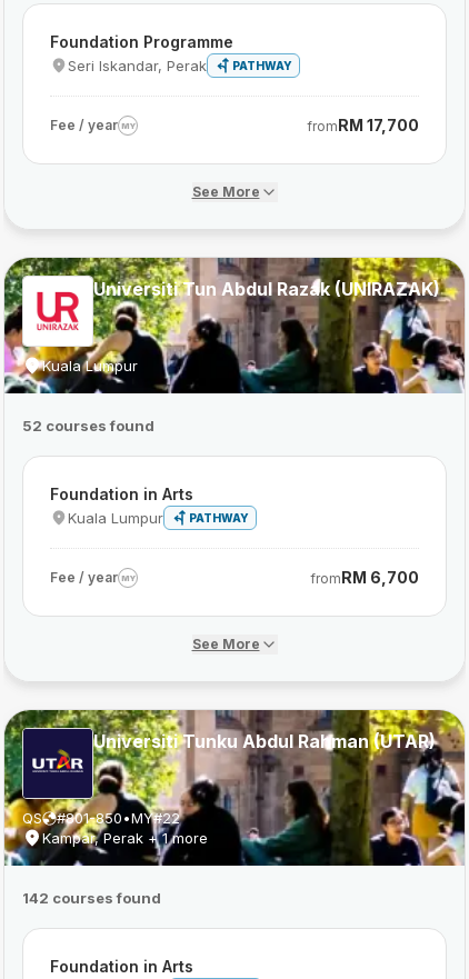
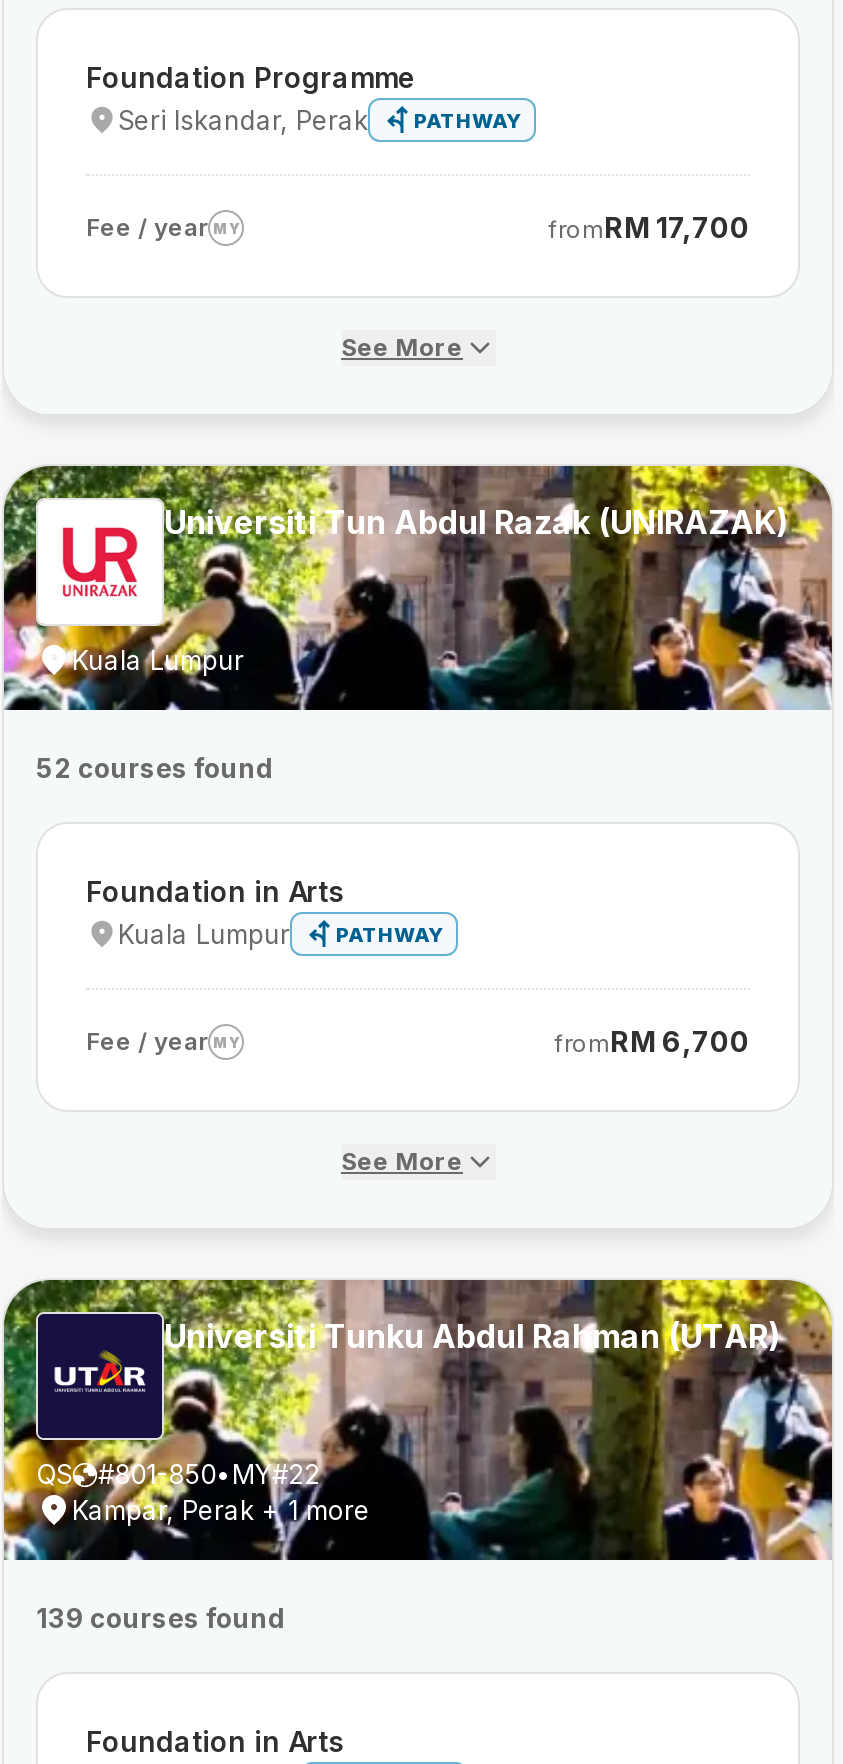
- 142 courses found
+ 139 courses found
